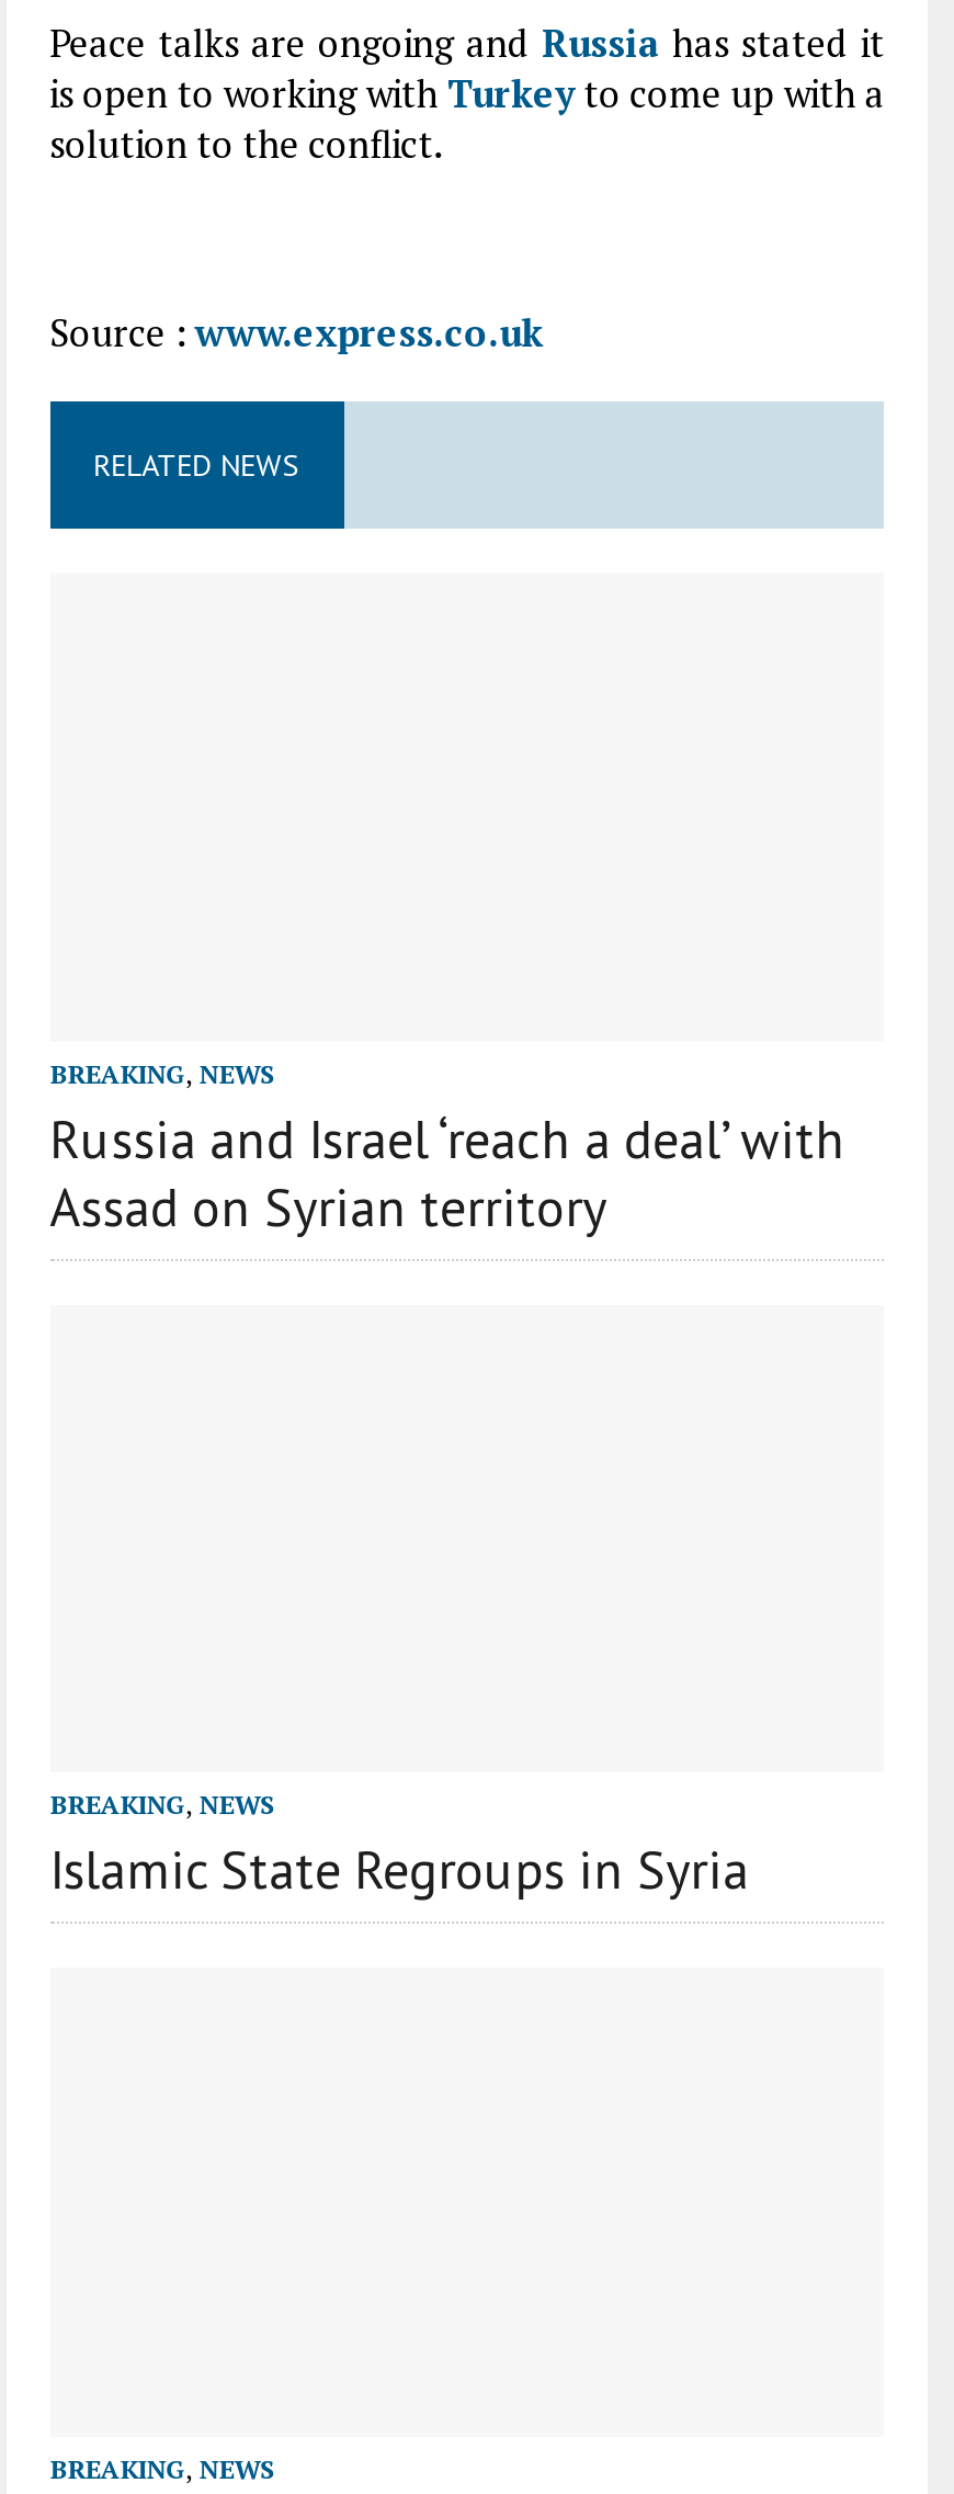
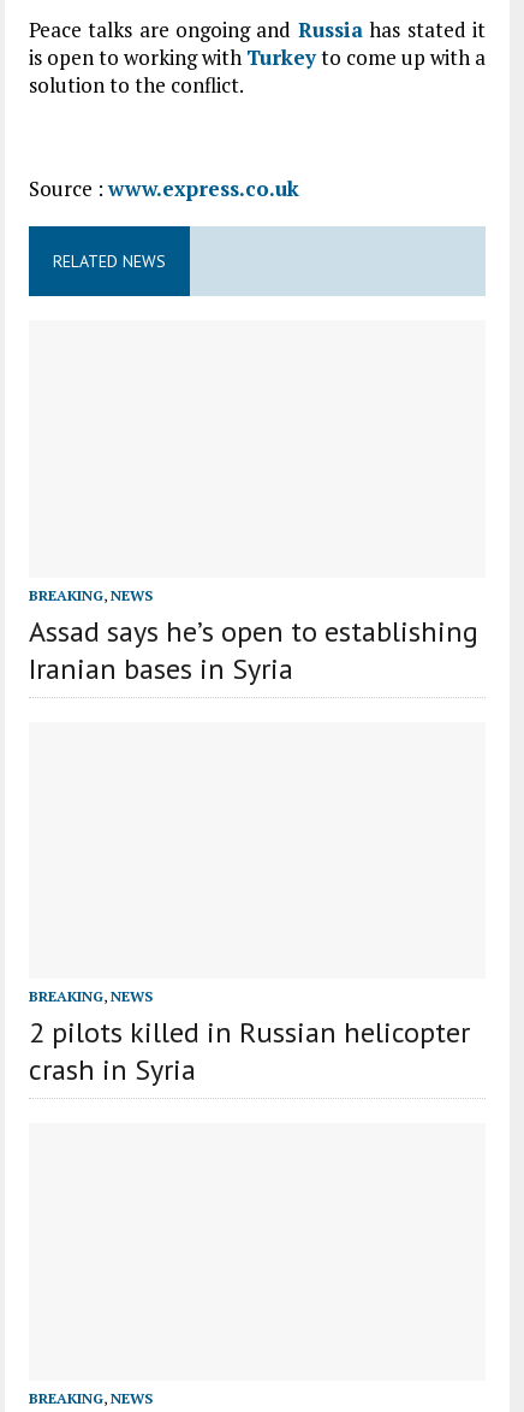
- Russia and Israel ‘reach a deal’ with
- Assad on Syrian territory
+ Assad says he’s open to establishing
+ Iranian bases in Syria

- Islamic State Regroups in Syria
+ 2 pilots killed in Russian helicopter
+ crash in Syria
